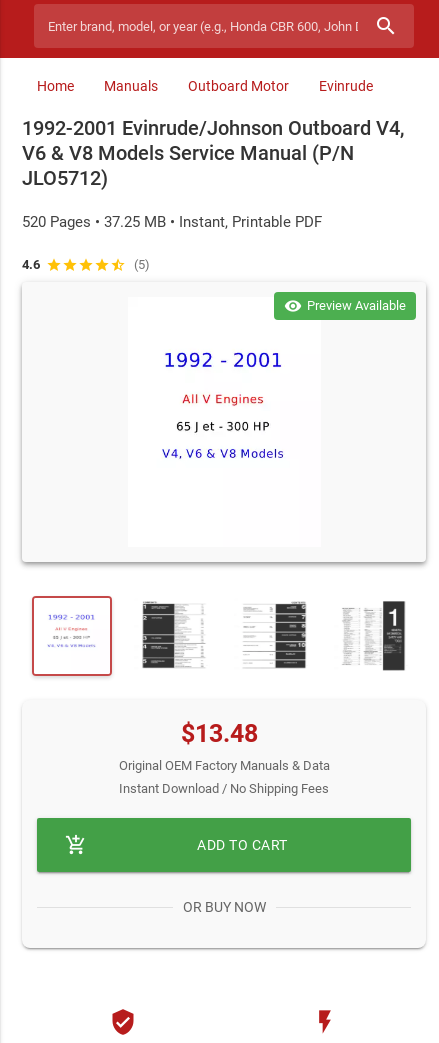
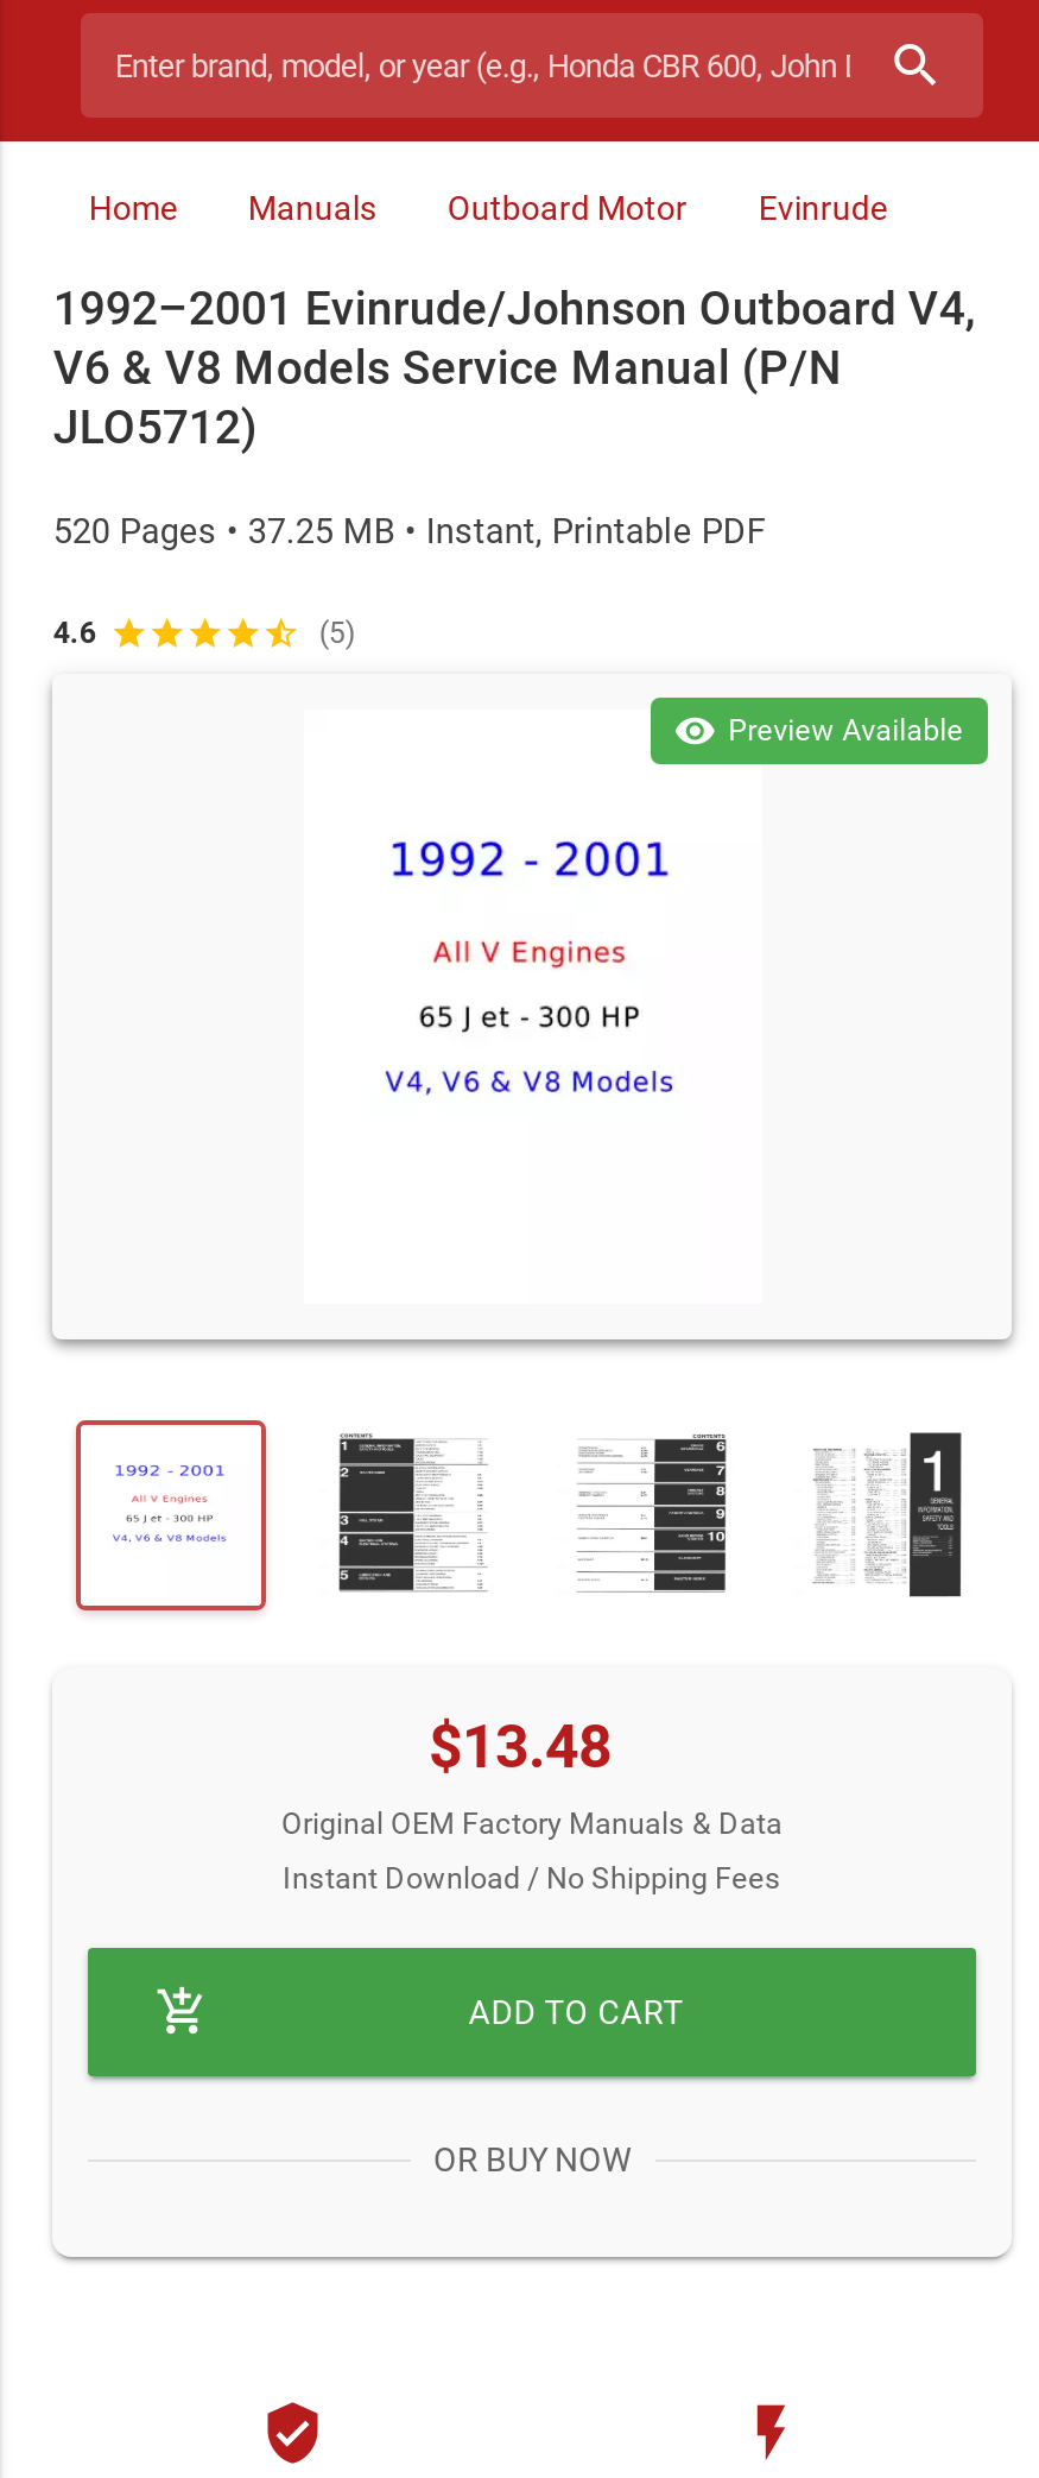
- 1992-2001 Evinrude/Johnson Outboard V4,
+ 1992–2001 Evinrude/Johnson Outboard V4,
